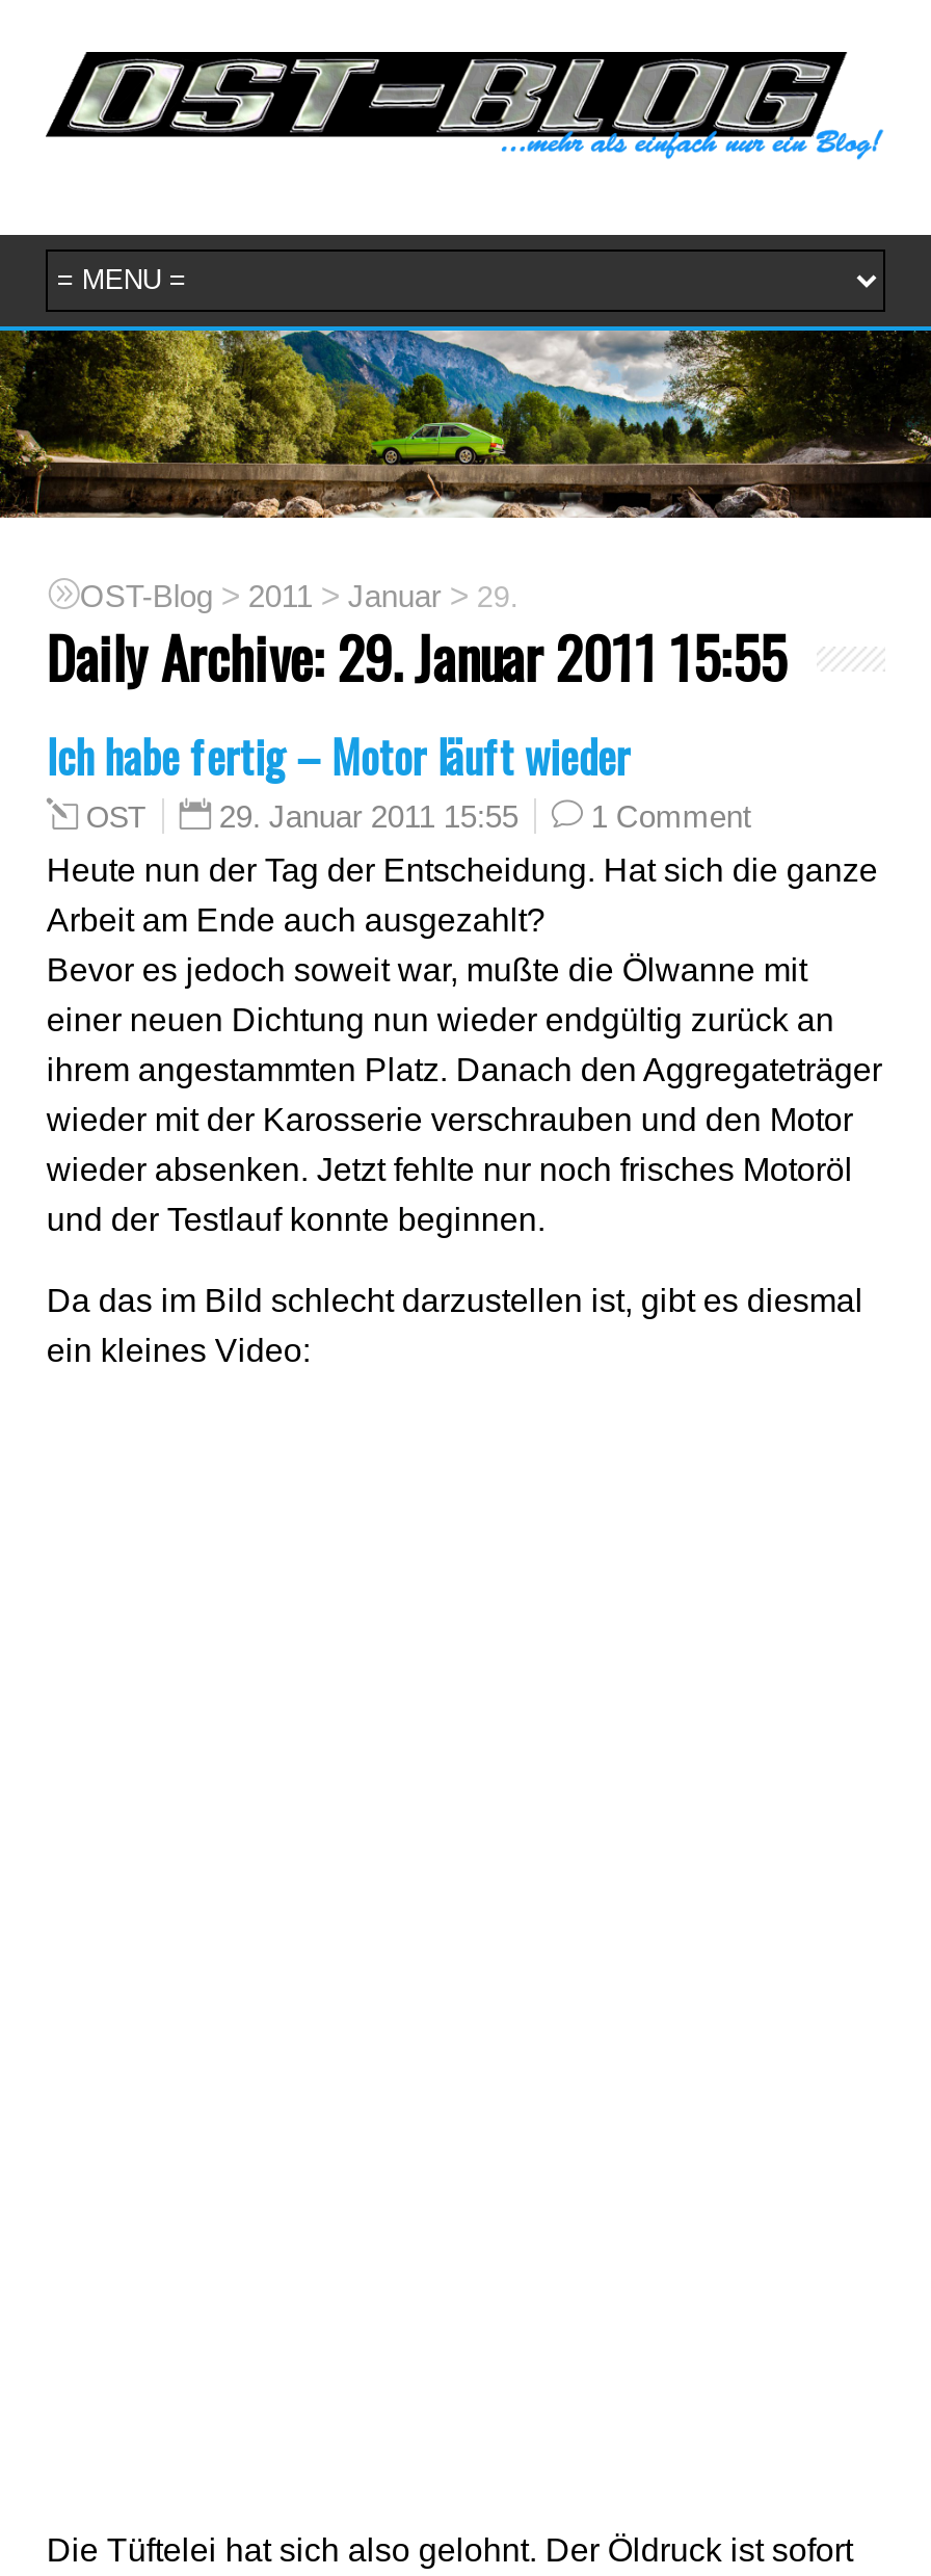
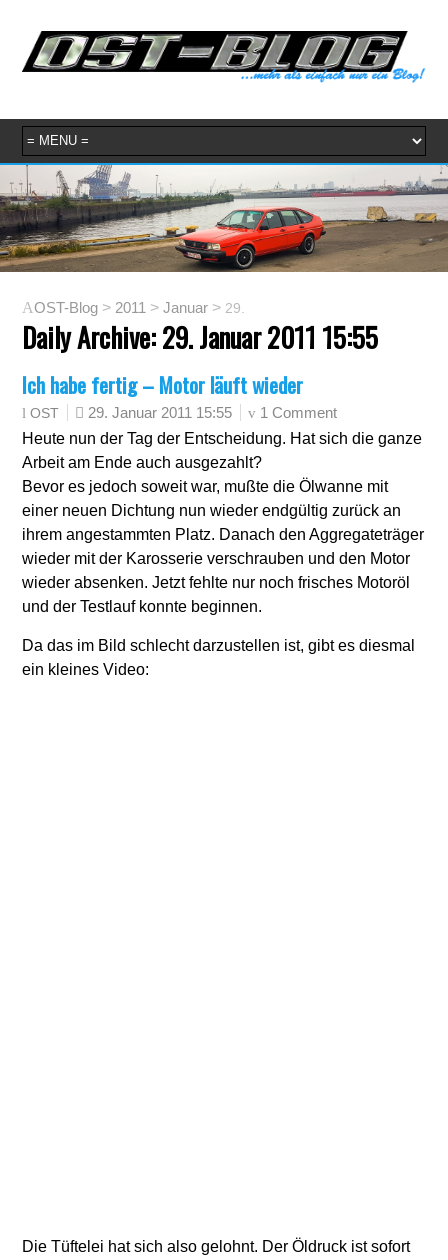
- [image]
+ [image]
